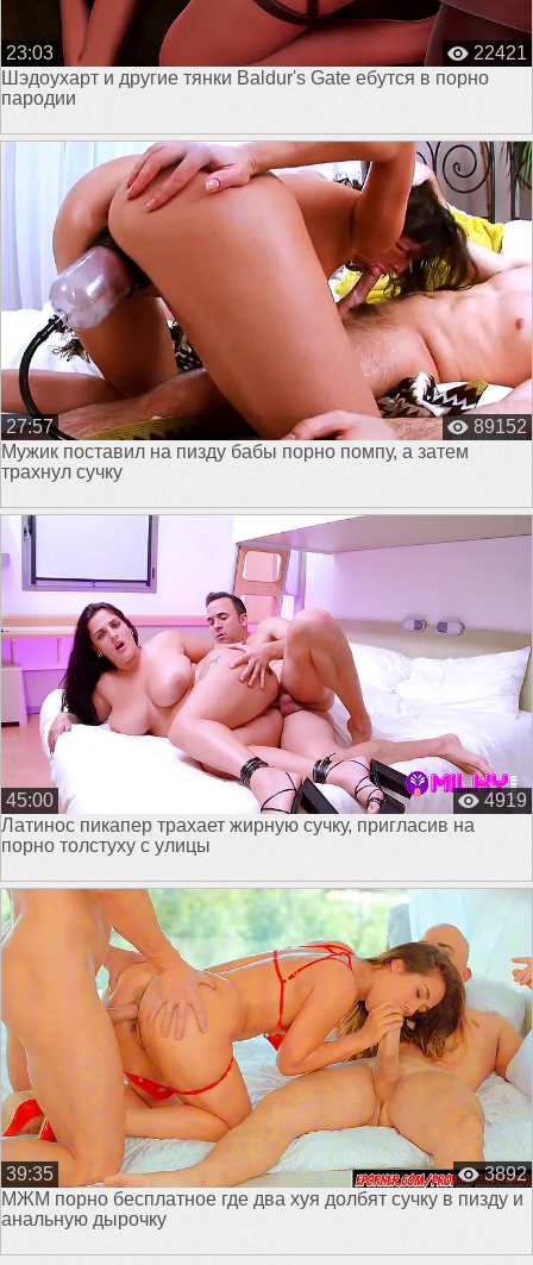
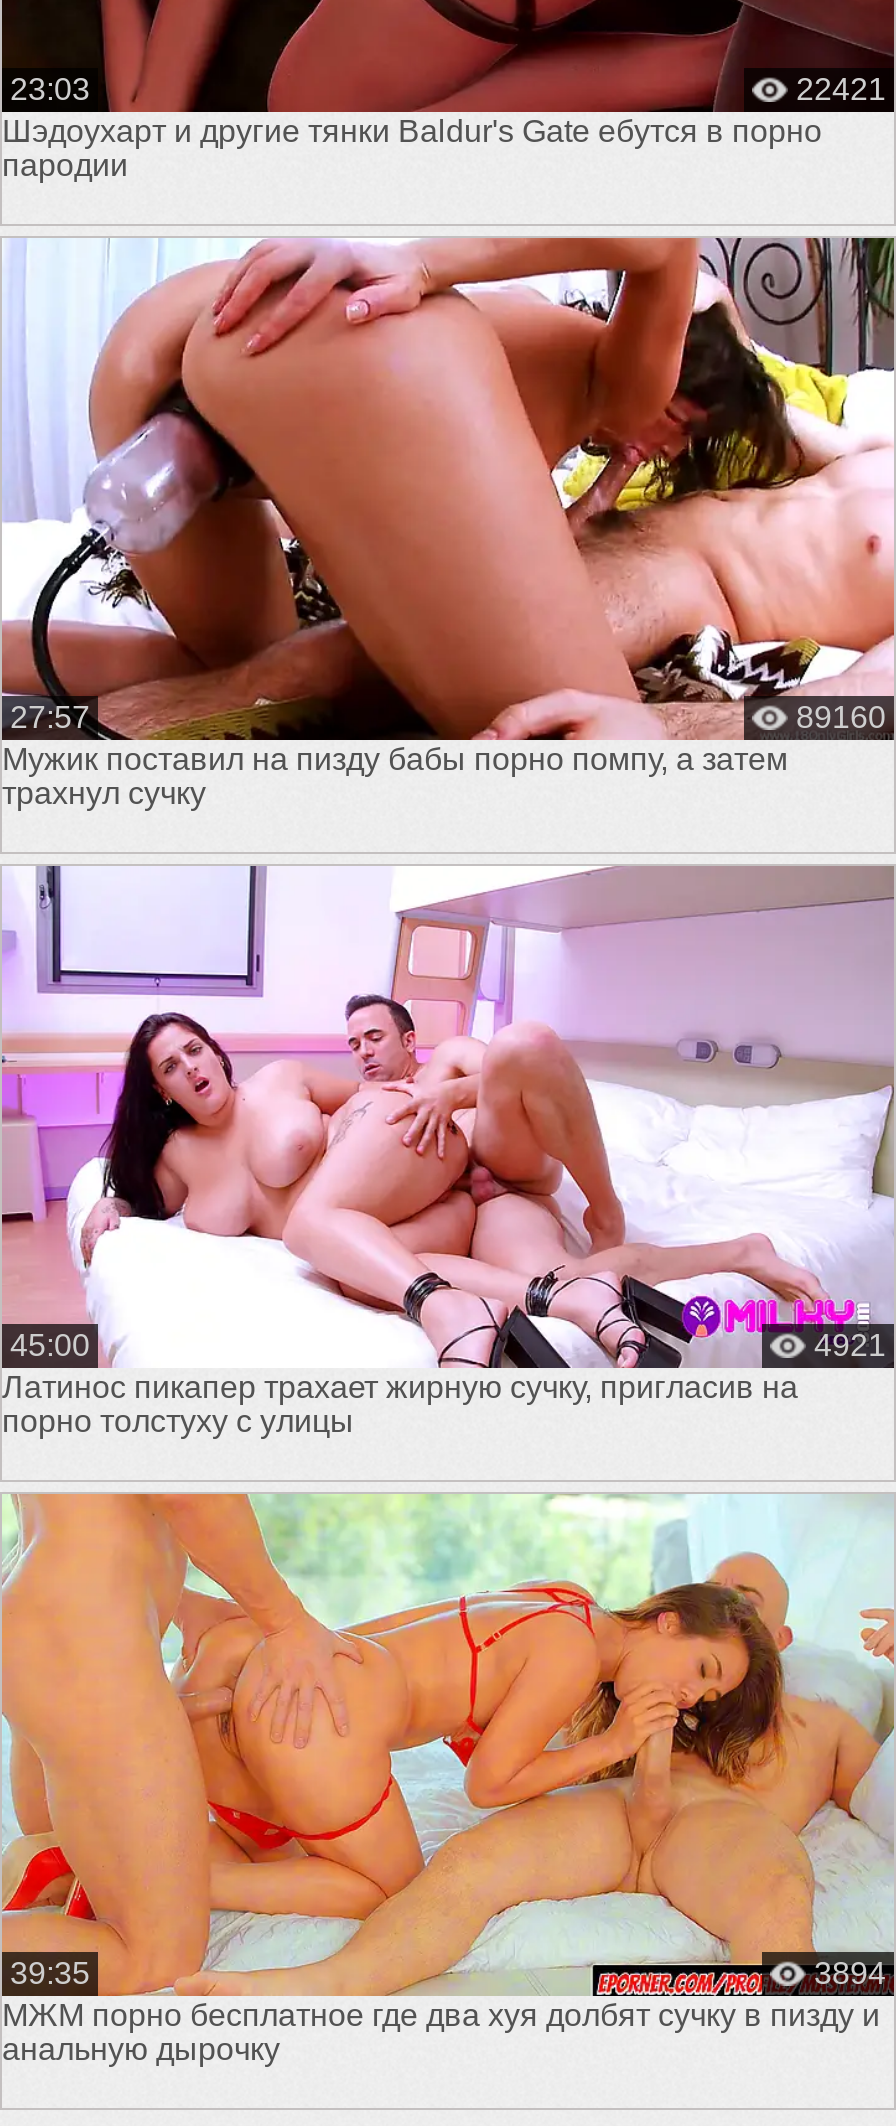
- 89152
+ 89160

- 4919
+ 4921

- 3892
+ 3894
